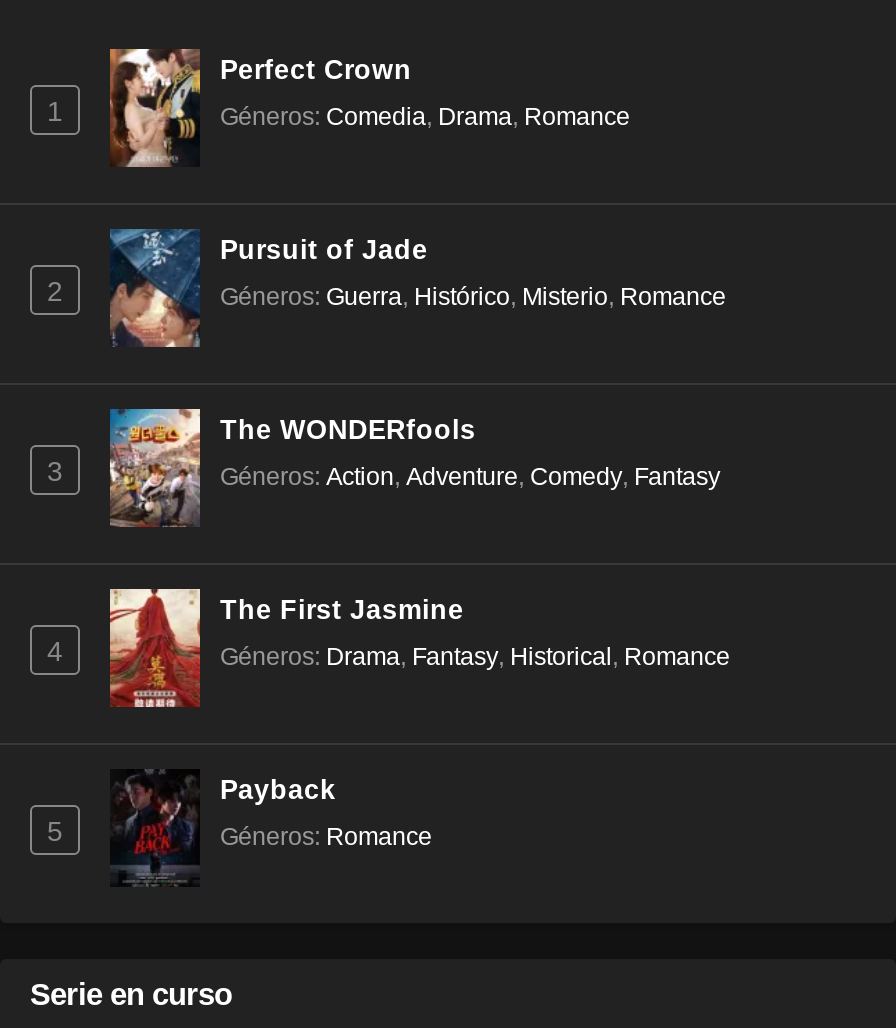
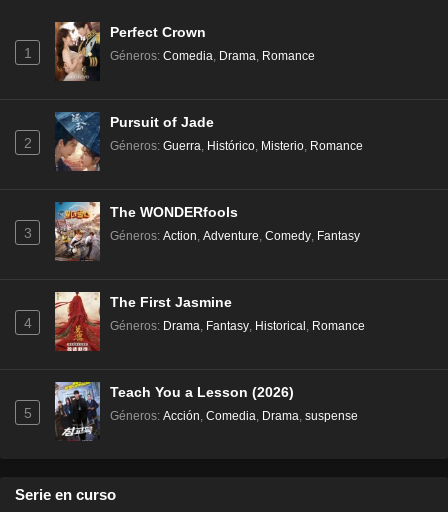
- [image]
- Payback
+ [image]
+ Teach You a Lesson (2026)

- Géneros: Romance
+ Géneros: Acción, Comedia, Drama, suspense
